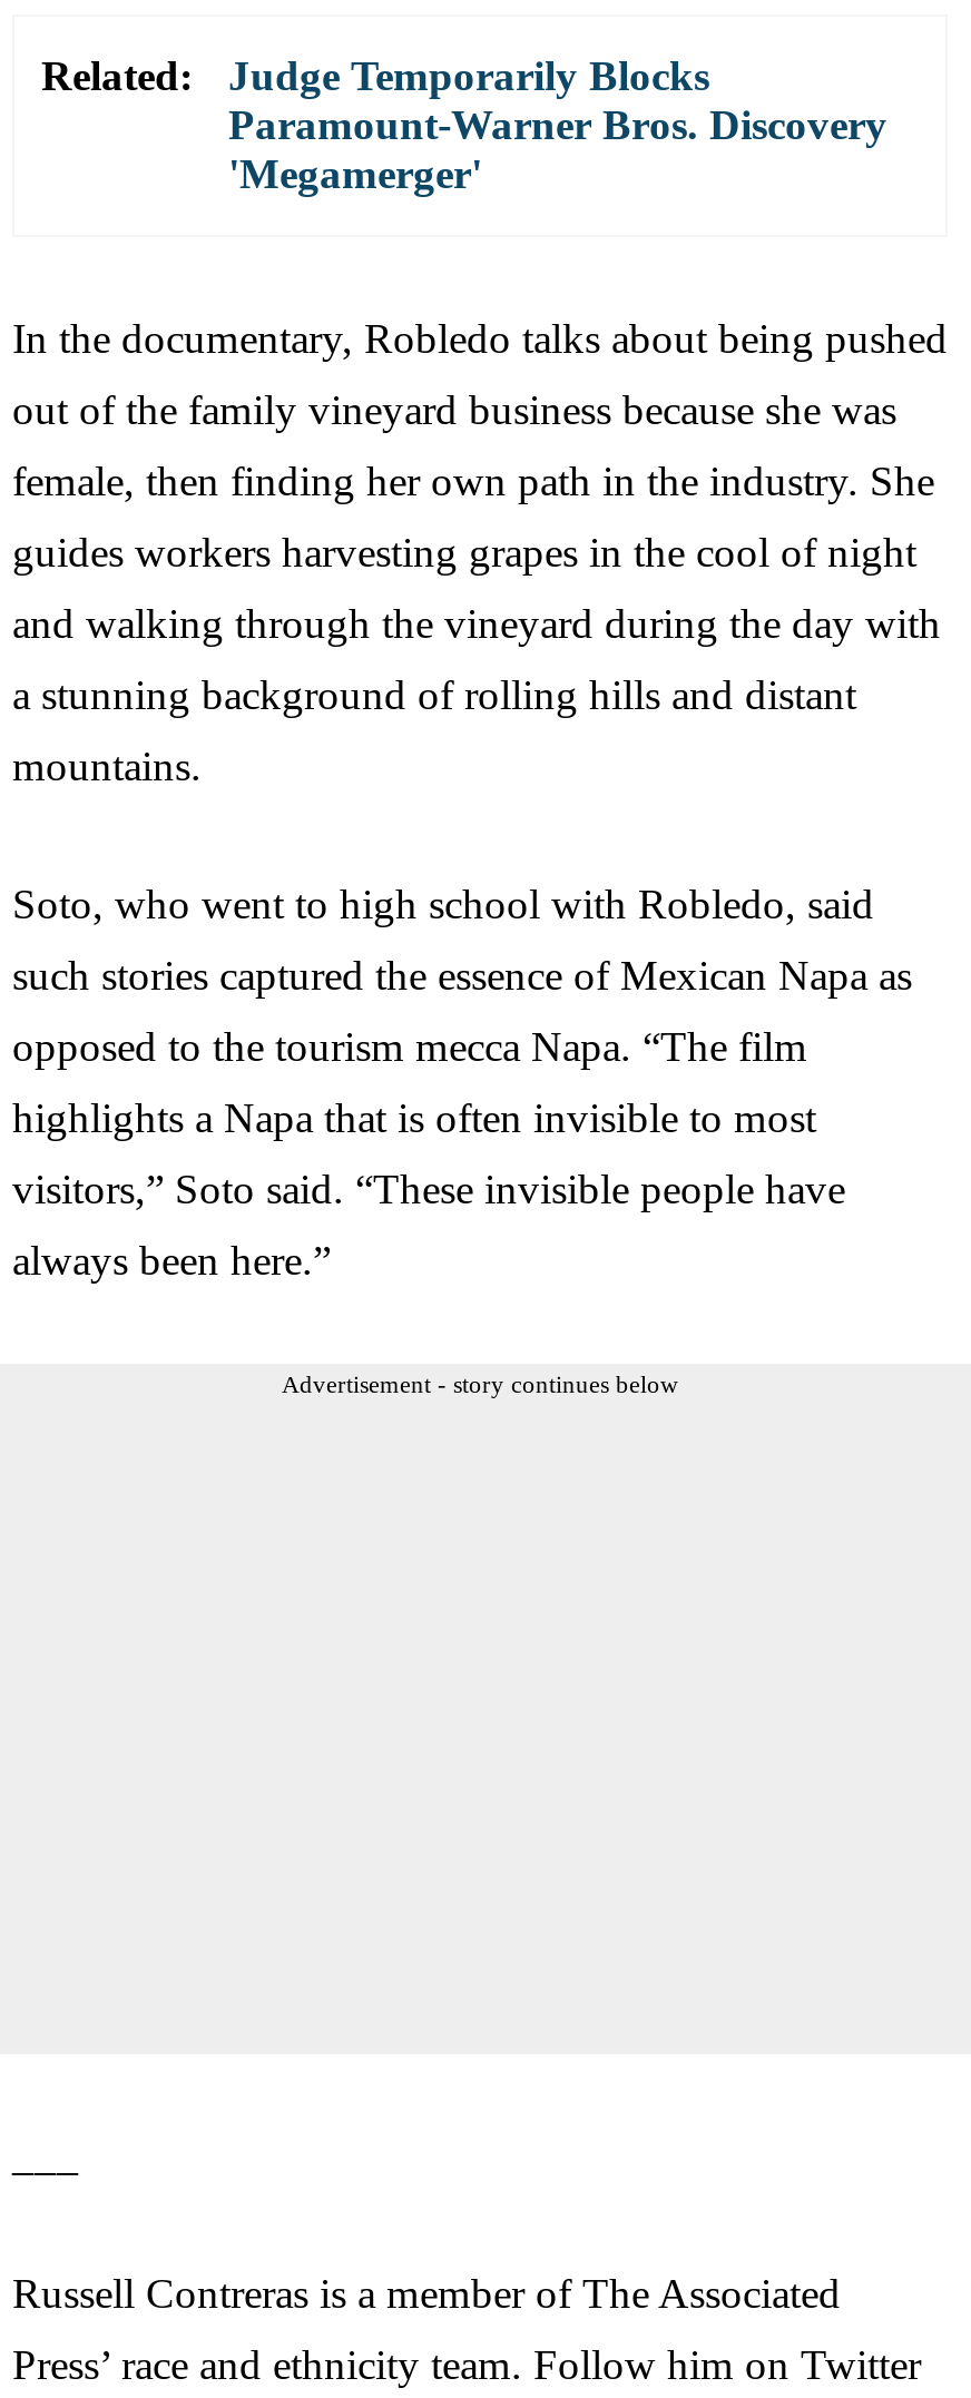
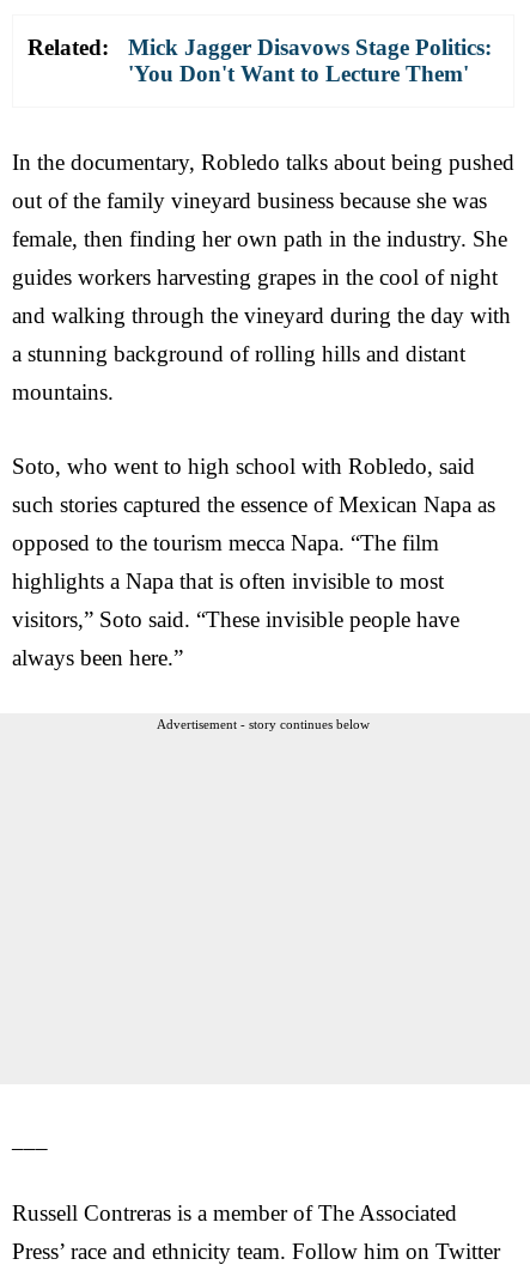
- Judge Temporarily Blocks
- Paramount-Warner Bros. Discovery
- 'Megamerger'
+ Mick Jagger Disavows Stage Politics:
+ 'You Don't Want to Lecture Them'
